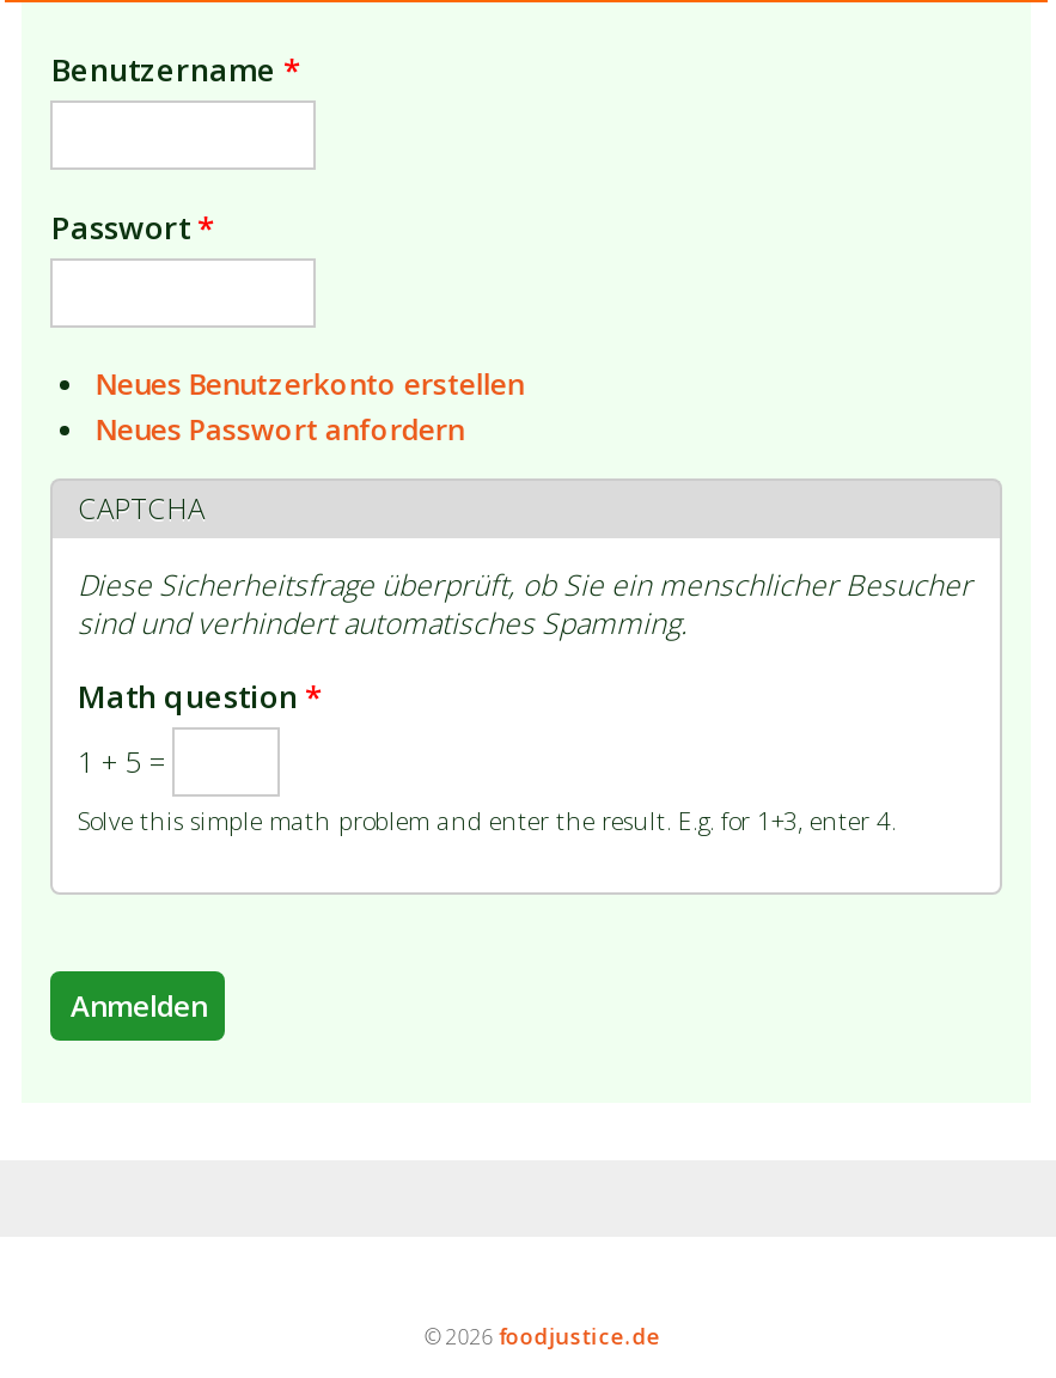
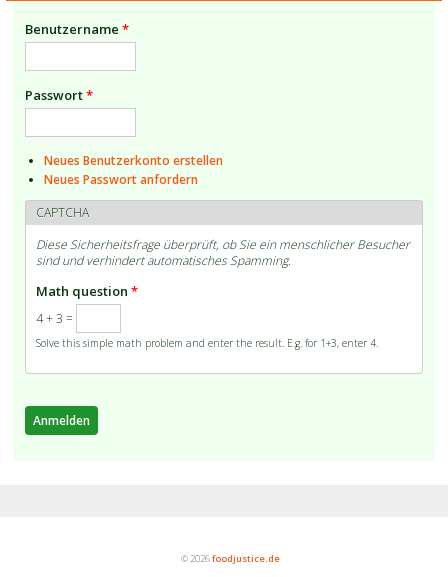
- 1 + 5 =
+ 4 + 3 =
